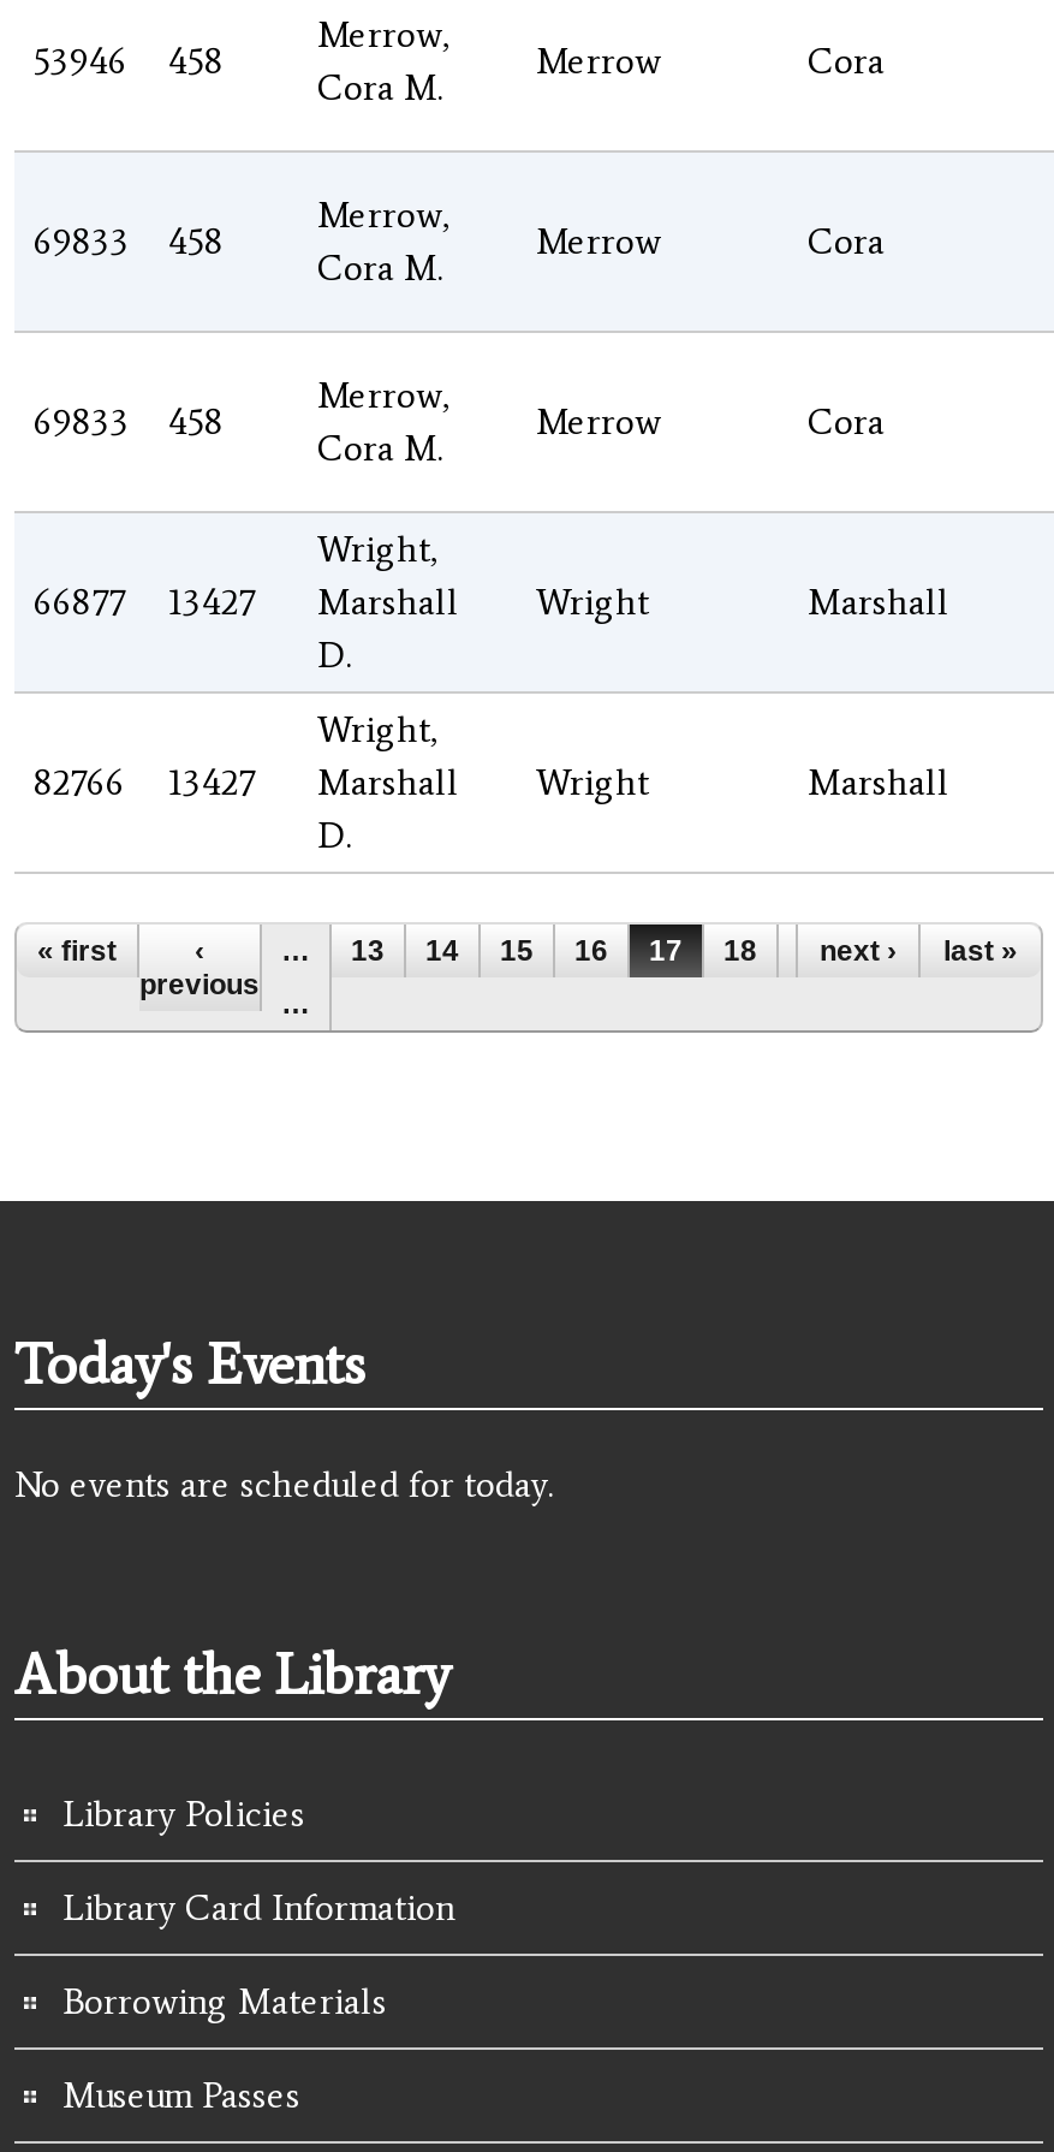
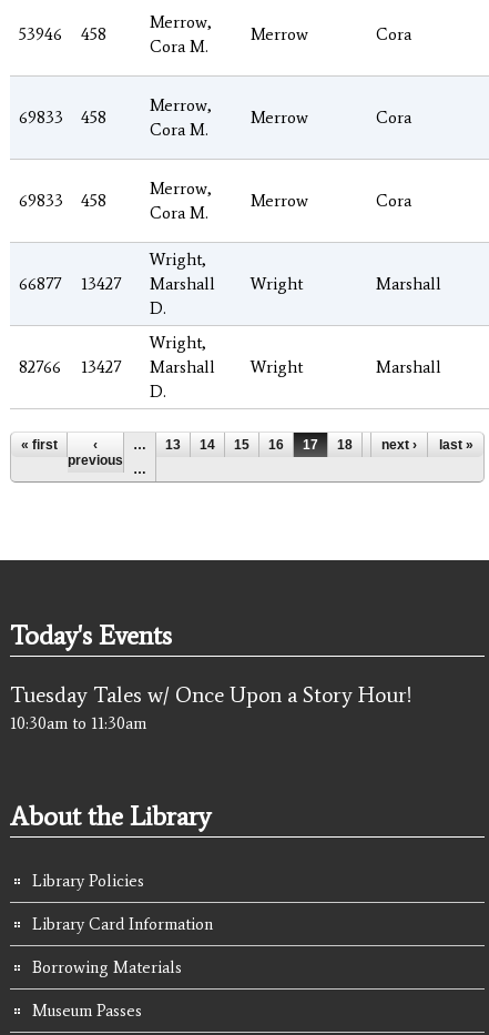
- No events are scheduled for today.
+ Tuesday Tales w/ Once Upon a Story Hour!
+ 10:30am to 11:30am
